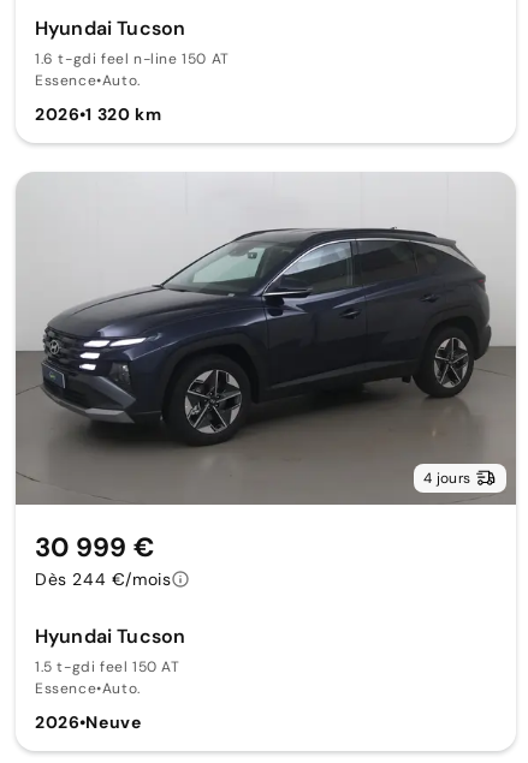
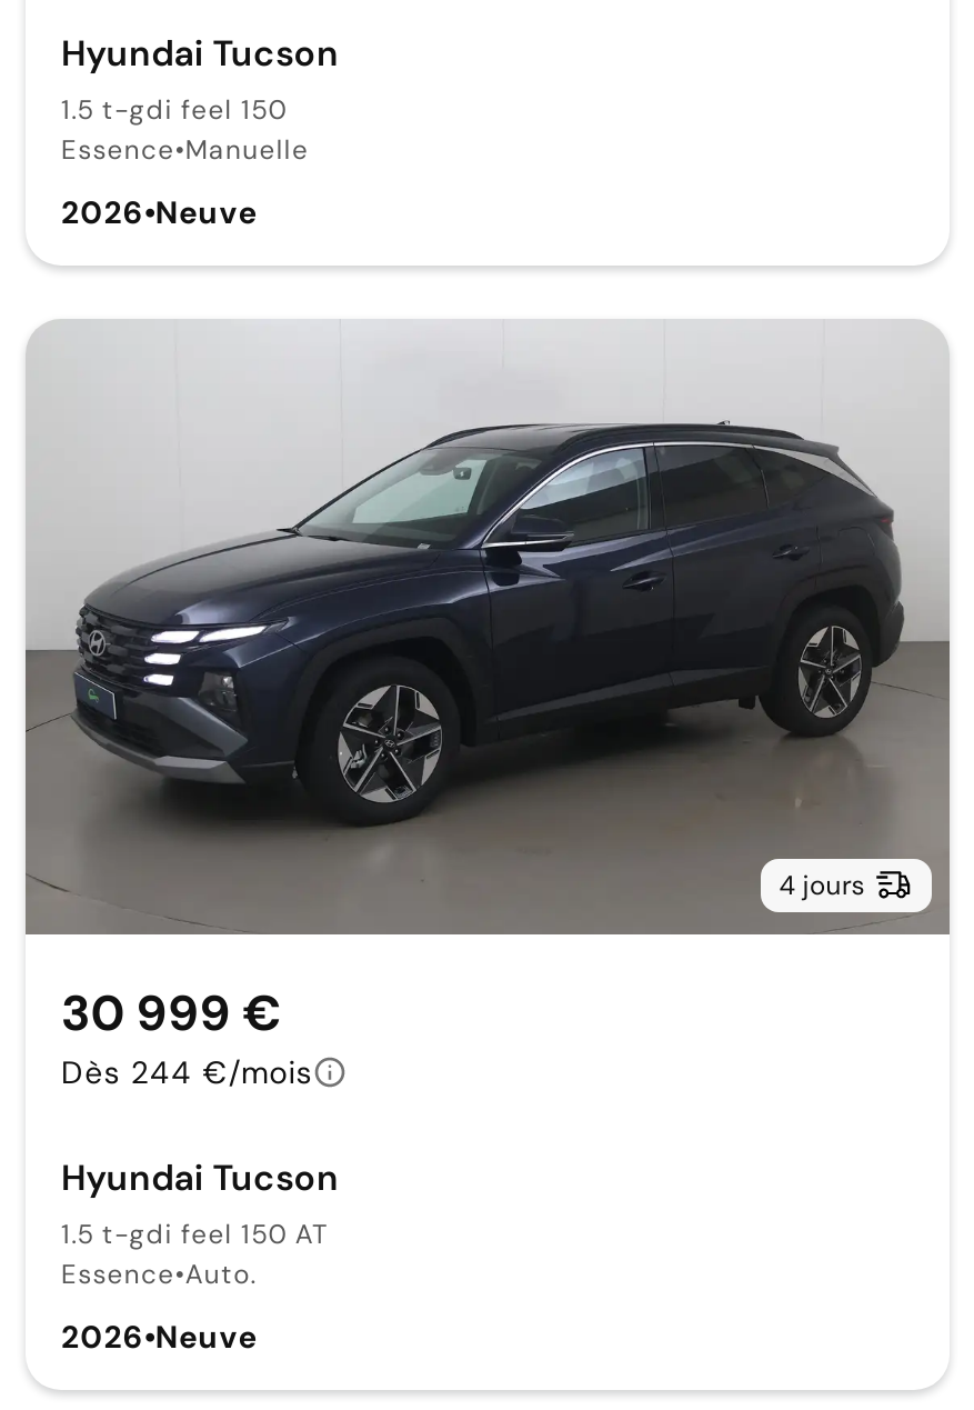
- 1.6 t-gdi feel n-line 150 AT
- Essence•Auto.
+ 1.5 t-gdi feel 150
+ Essence•Manuelle

- 2026•1 320 km
+ 2026•Neuve
